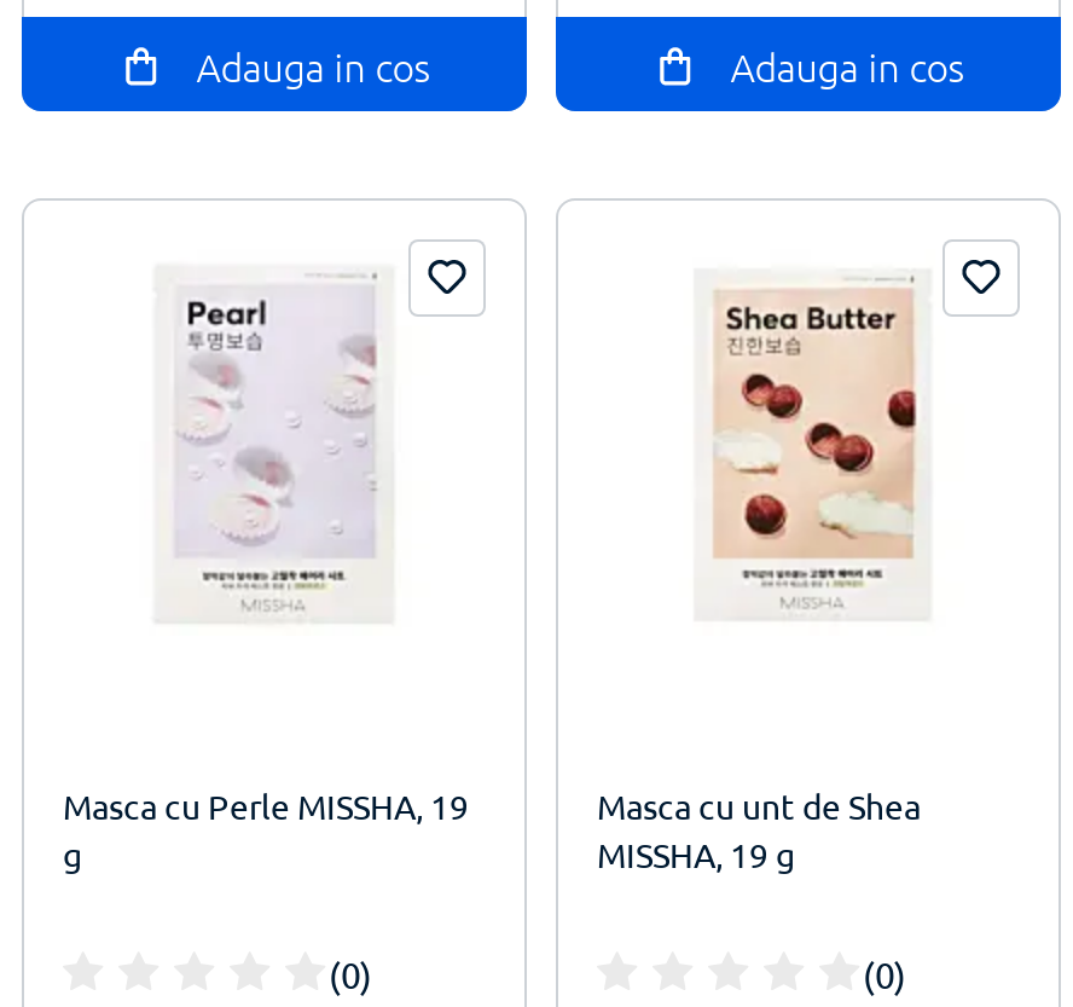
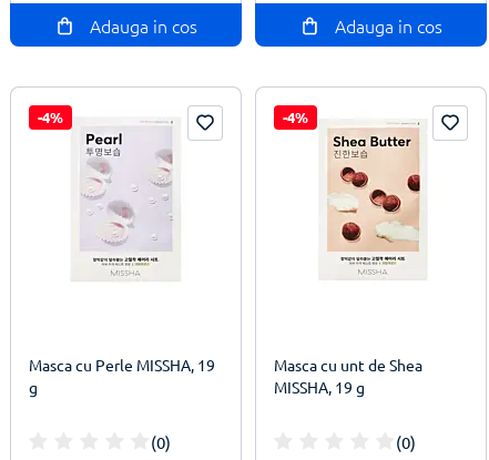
+ -4%

+ -4%
